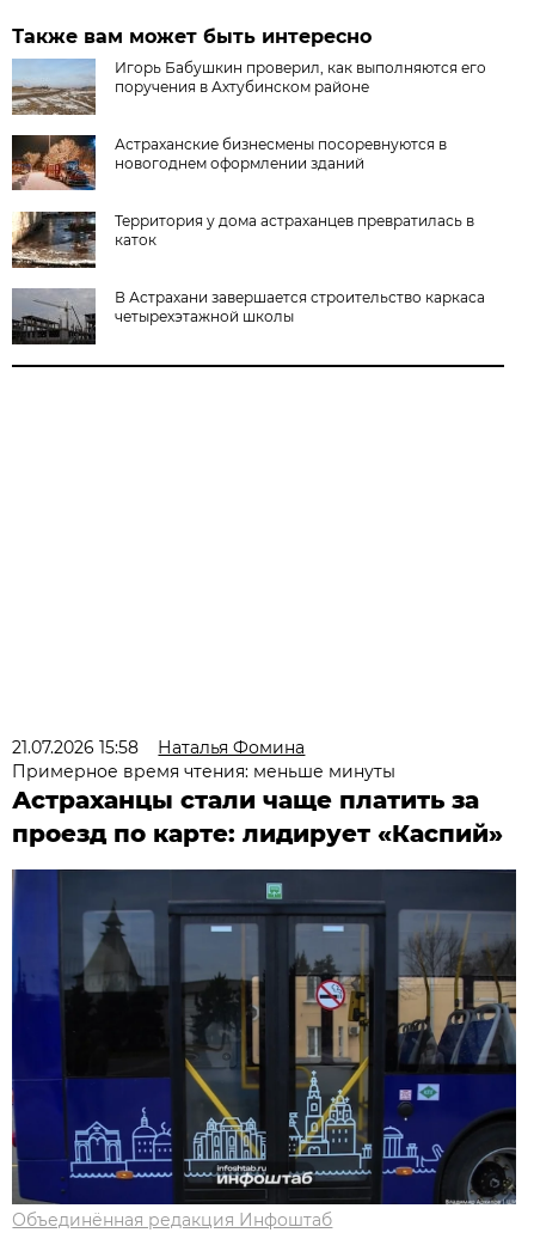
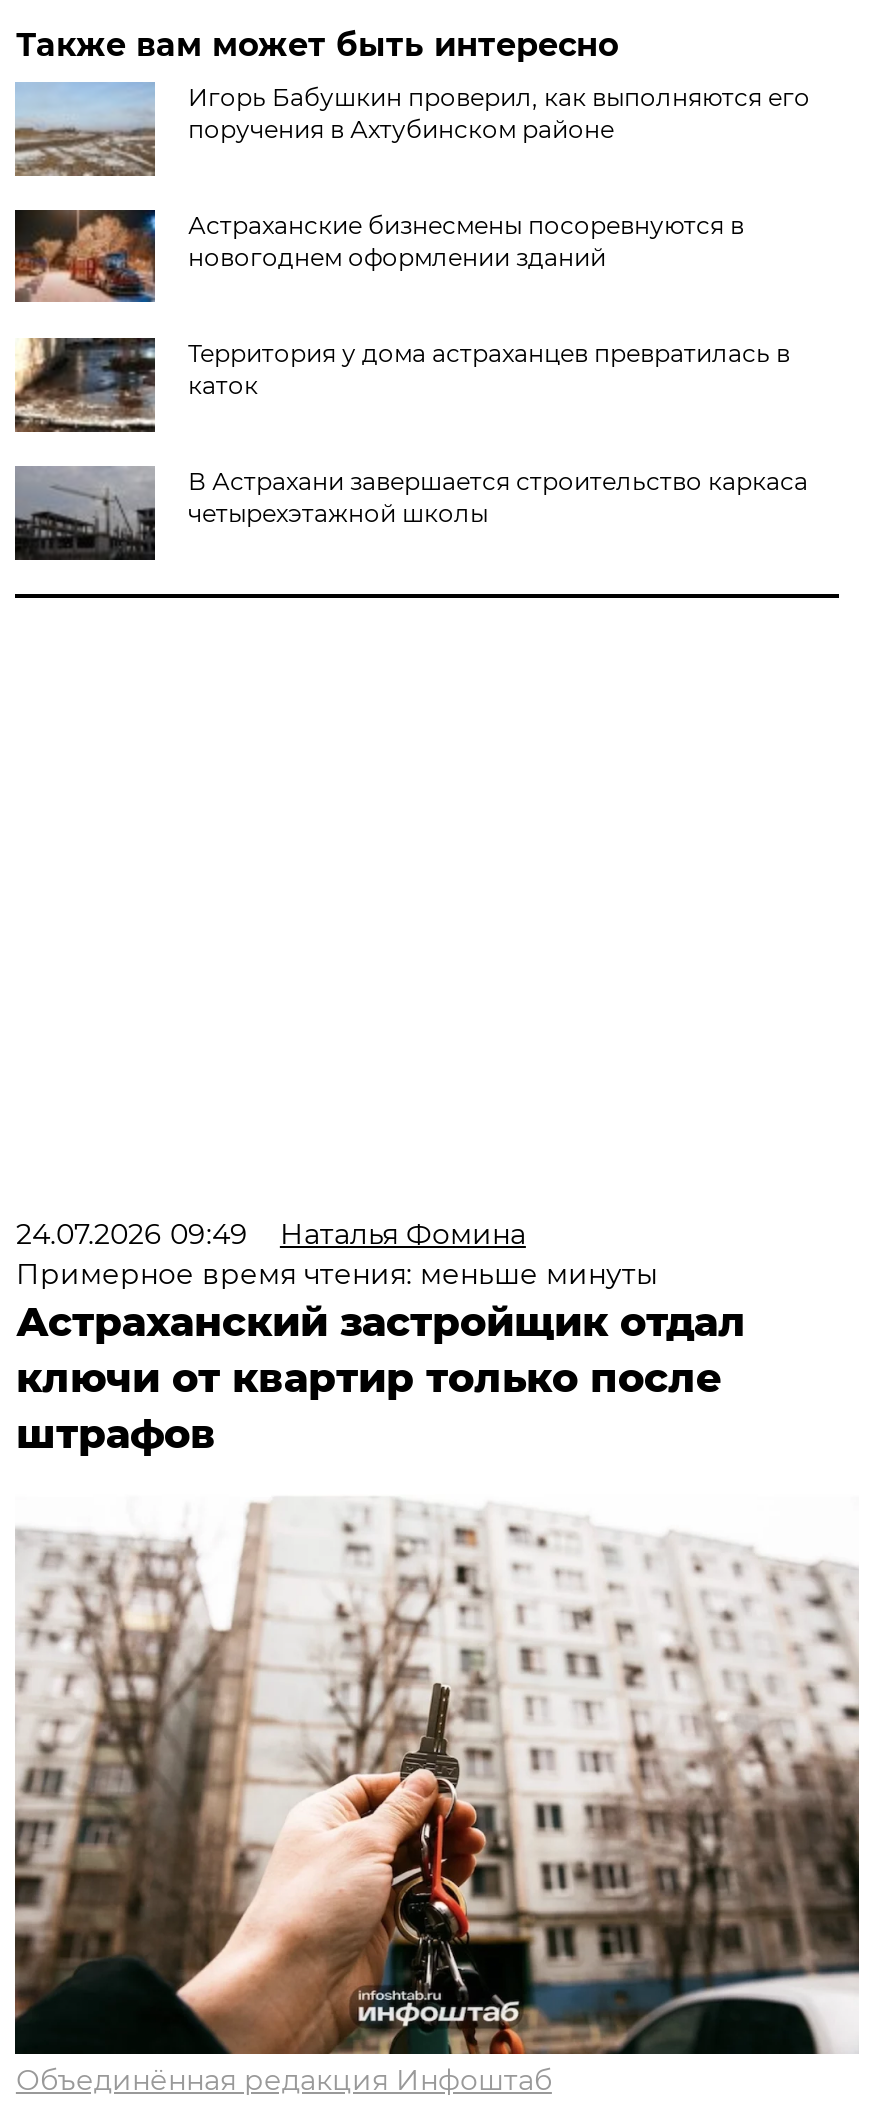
- 21.07.2026 15:58 Наталья Фомина
+ 24.07.2026 09:49 Наталья Фомина

- Астраханцы стали чаще платить за
- проезд по карте: лидирует «Каспий»
+ Астраханский застройщик отдал
+ ключи от квартир только после
+ штрафов

- [image]
+ [image]
